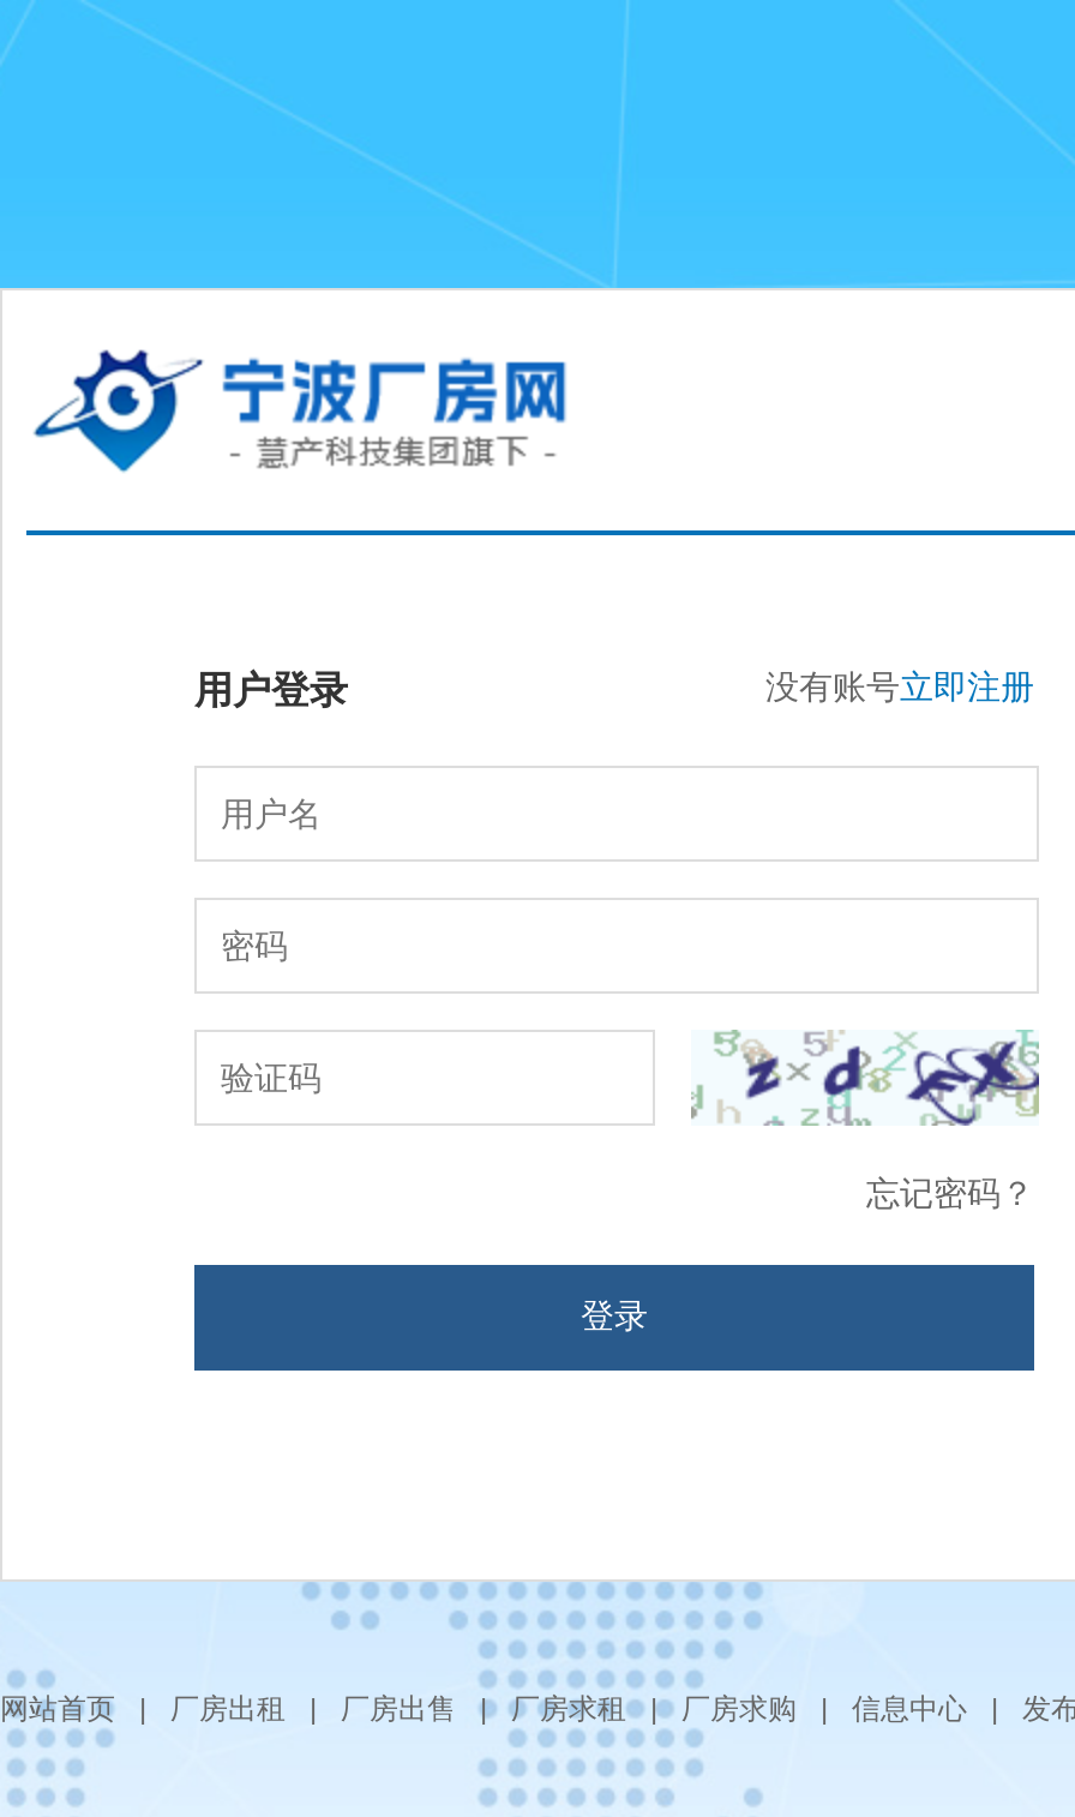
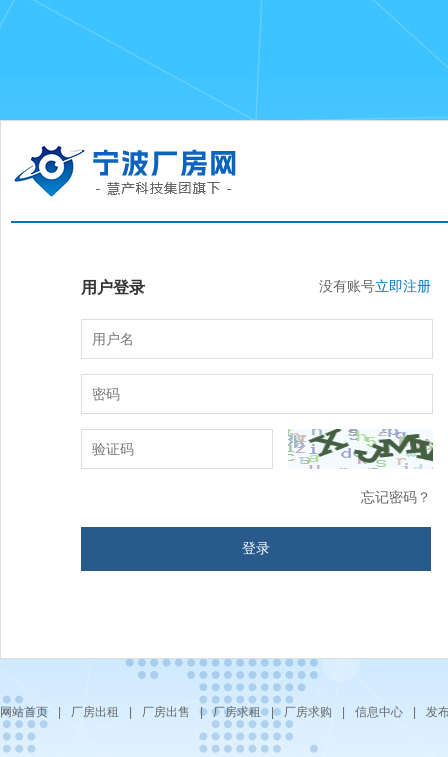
- [image]
+ [image]
